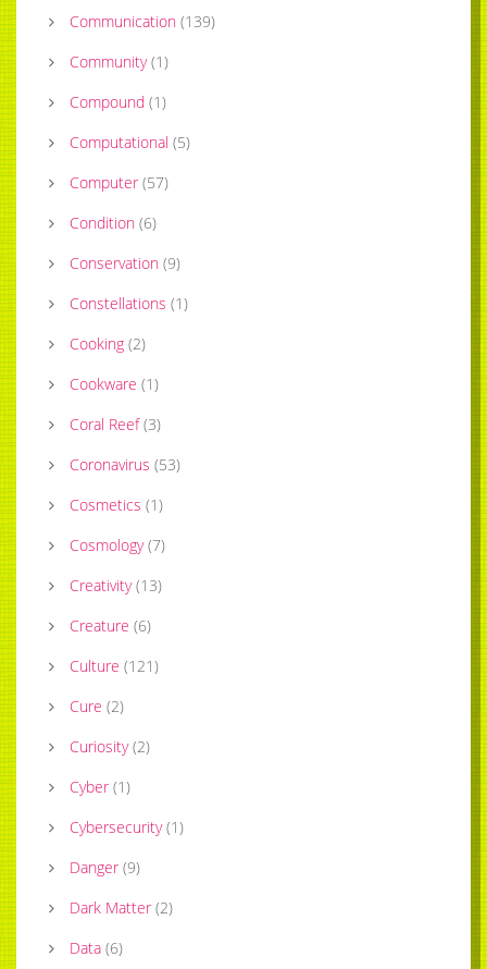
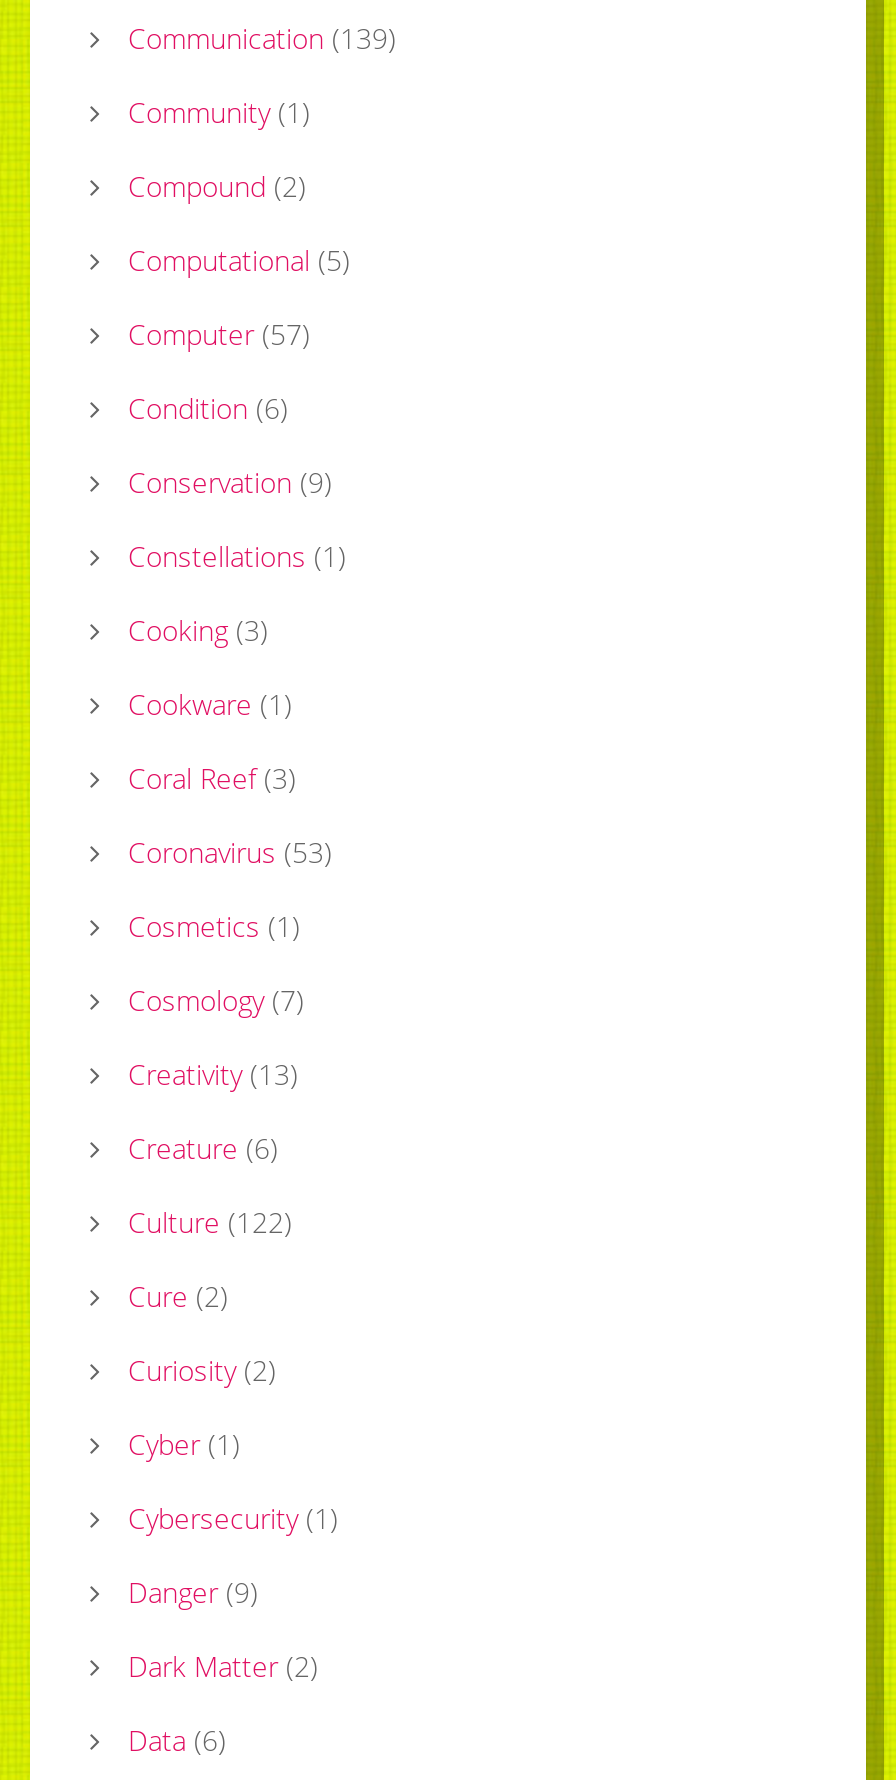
- Compound (1)
+ Compound (2)

- Cooking (2)
+ Cooking (3)

- Culture (121)
+ Culture (122)
